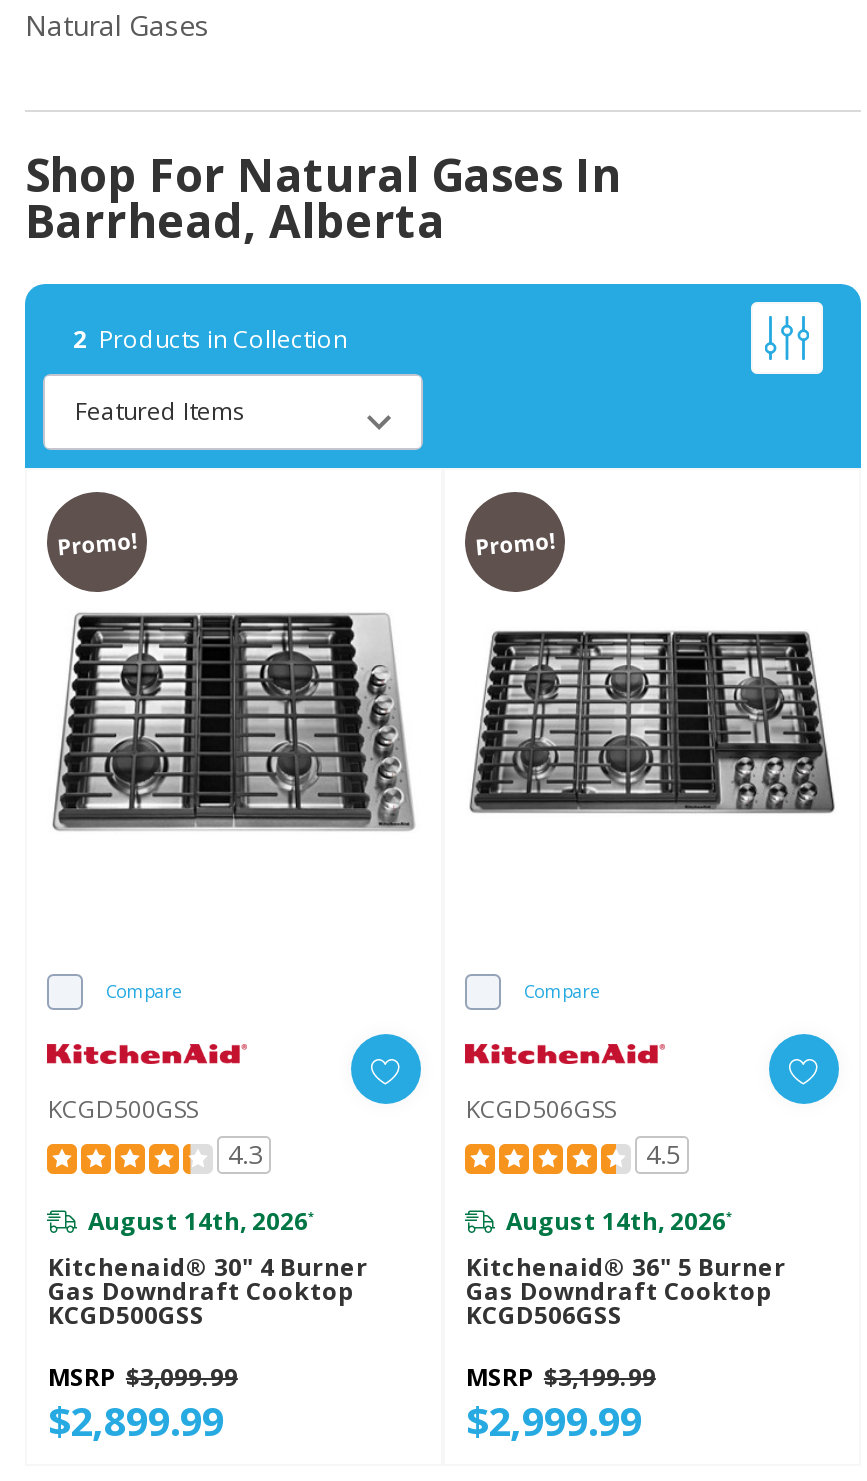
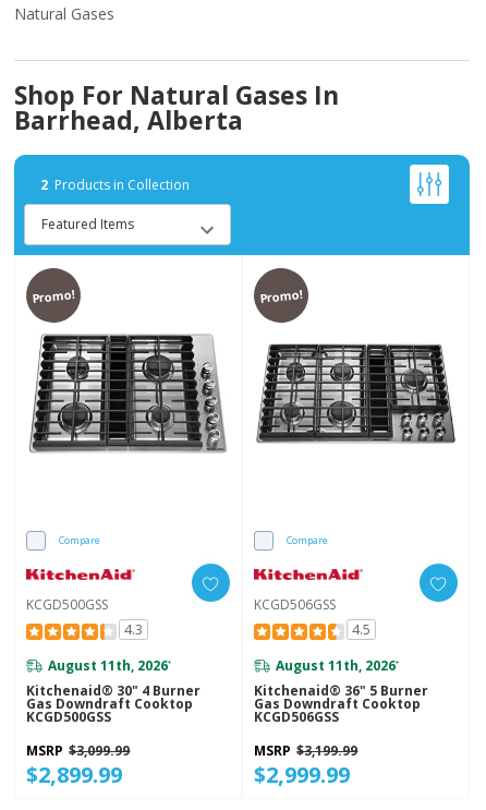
- August 14th, 2026*
+ August 11th, 2026*

- August 14th, 2026*
+ August 11th, 2026*
